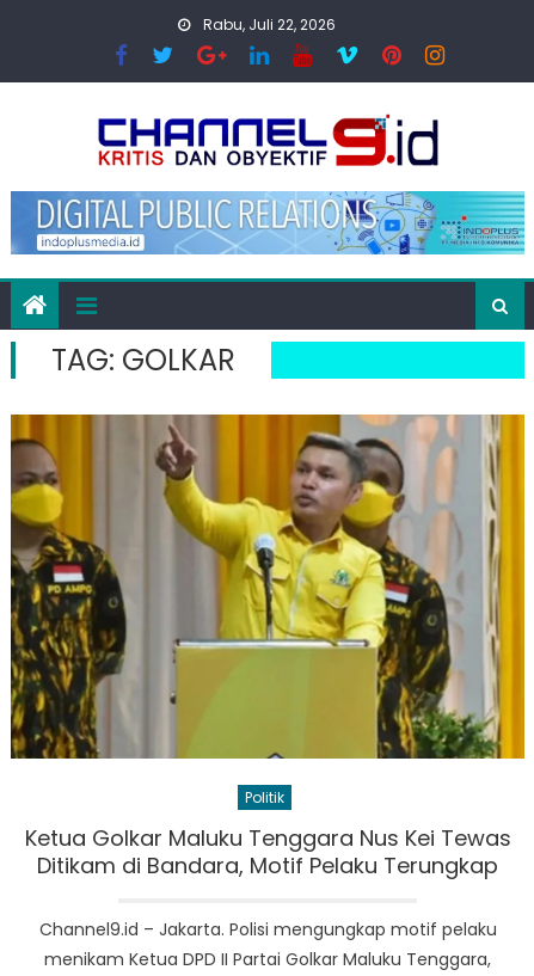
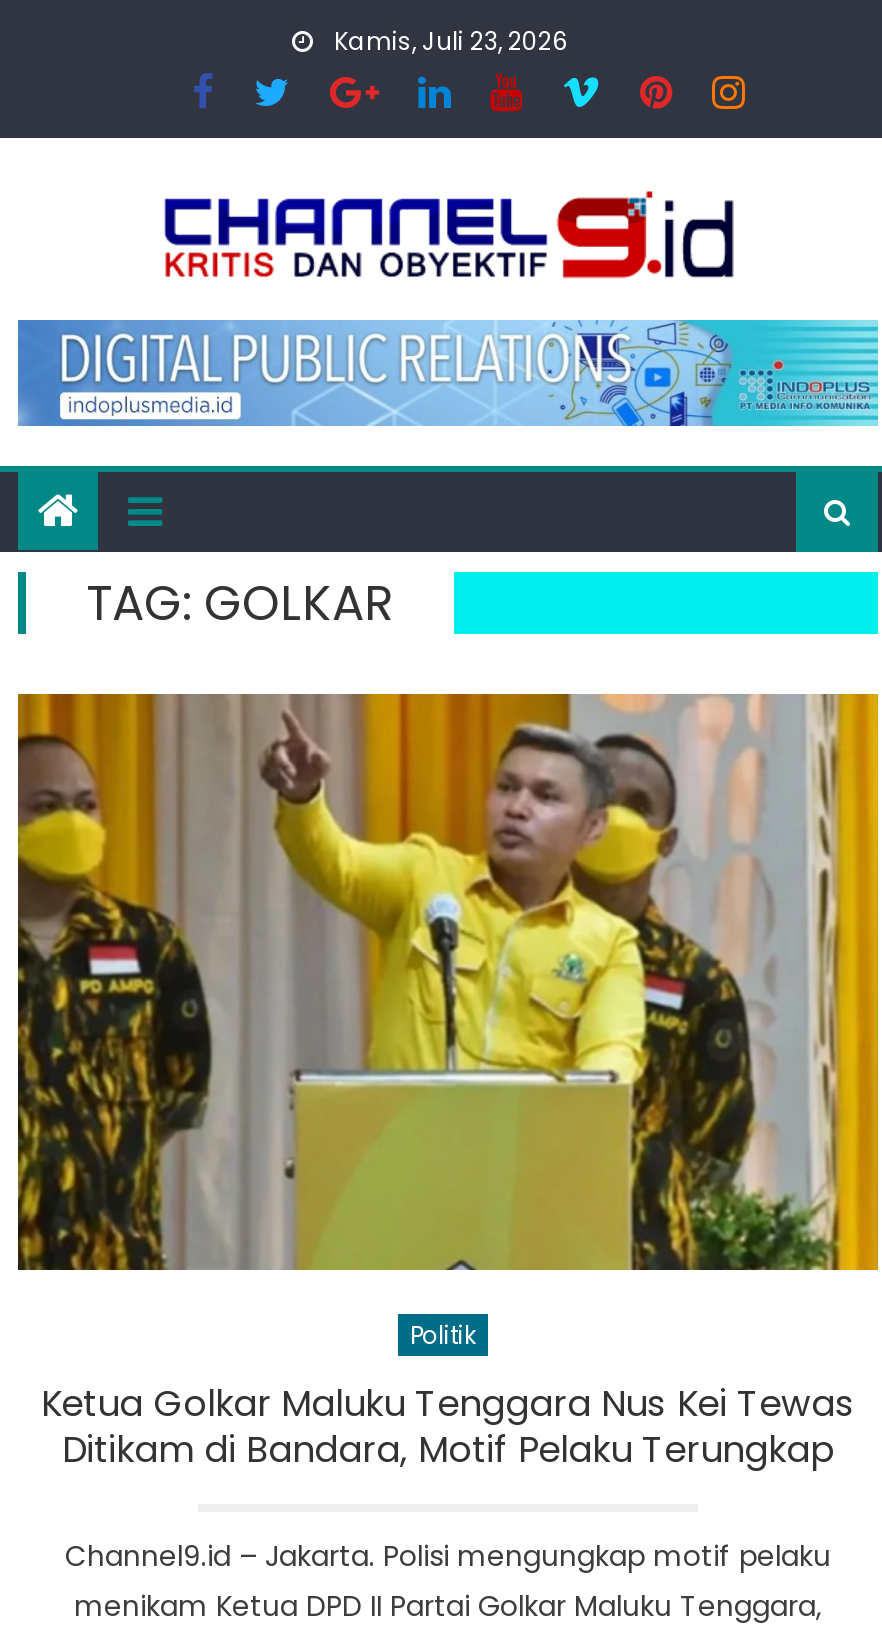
- Rabu, Juli 22, 2026
+ Kamis, Juli 23, 2026
